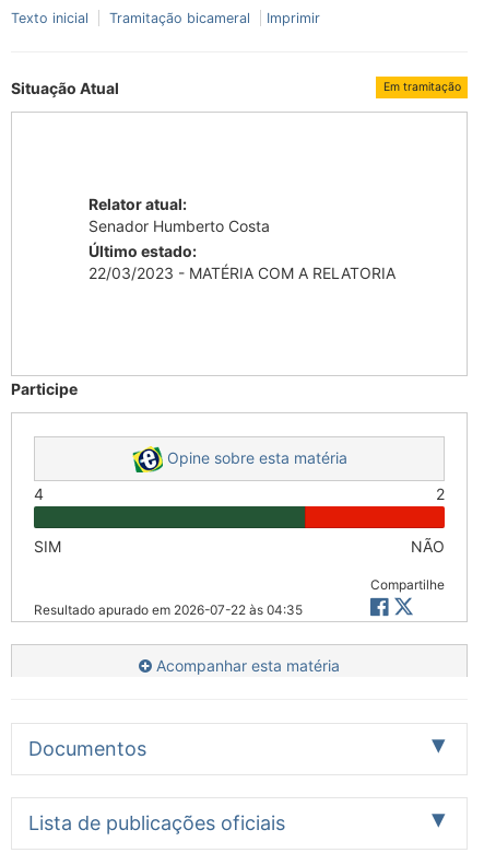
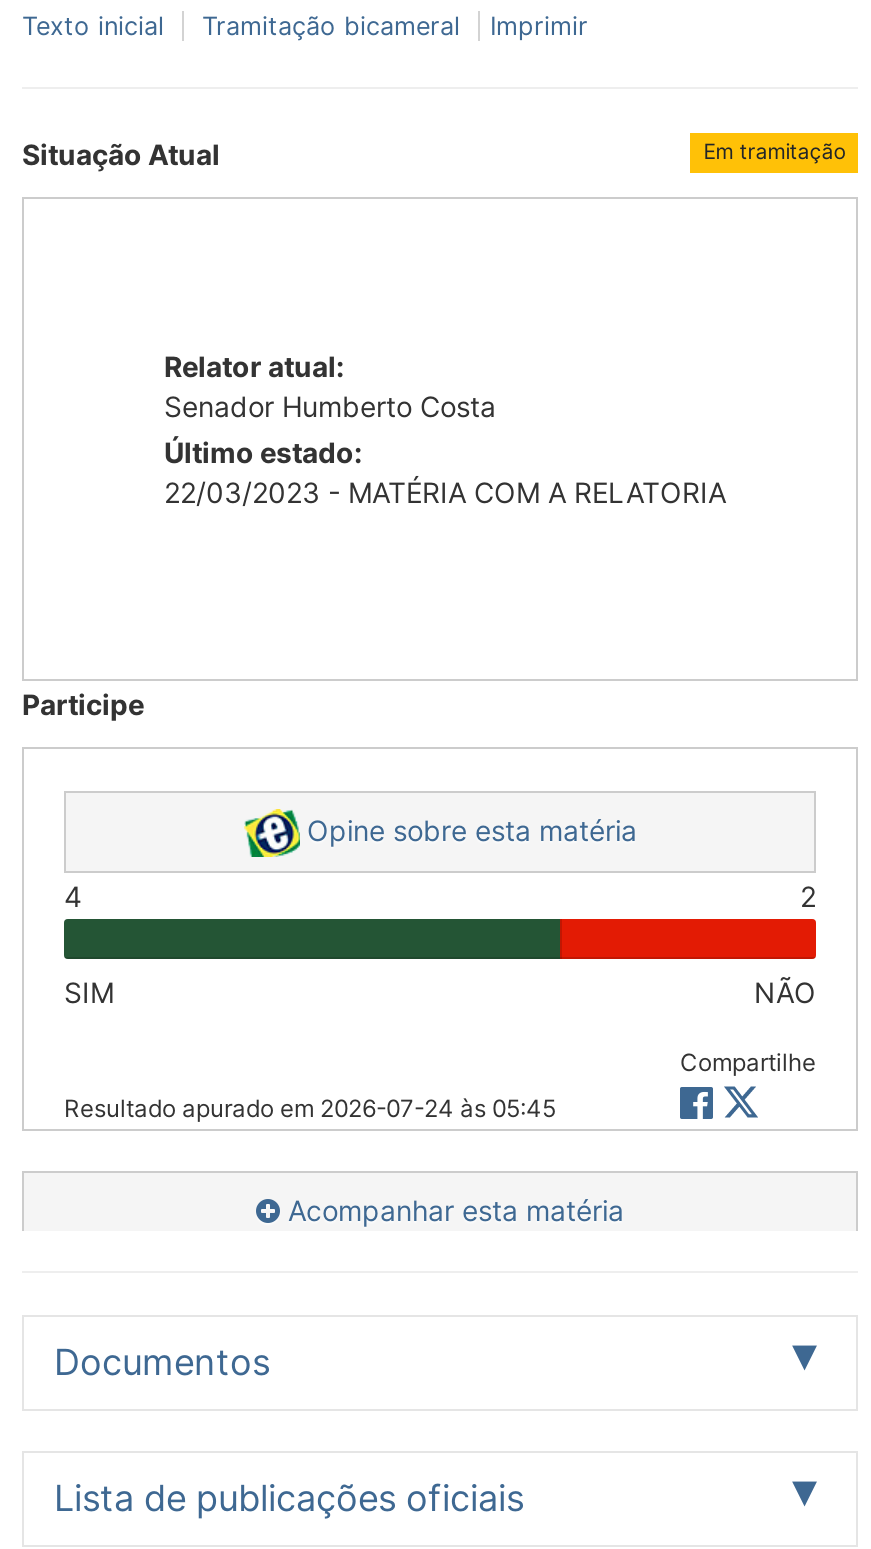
- Resultado apurado em 2026-07-22 às 04:35
+ Resultado apurado em 2026-07-24 às 05:45
